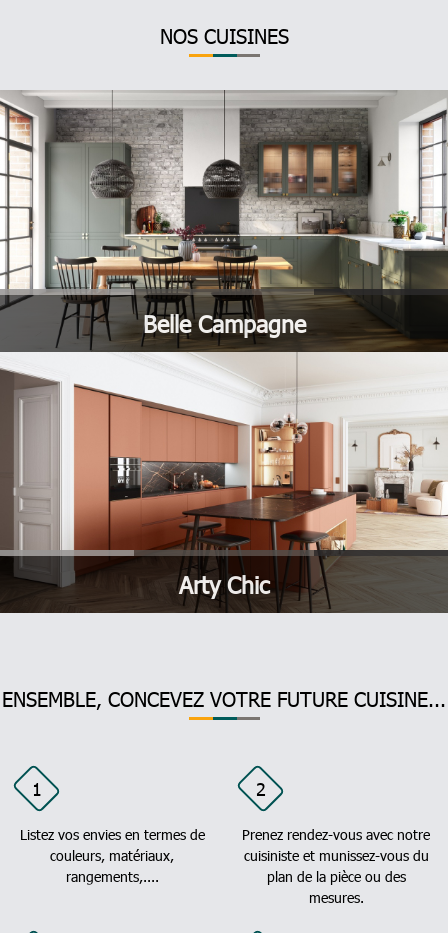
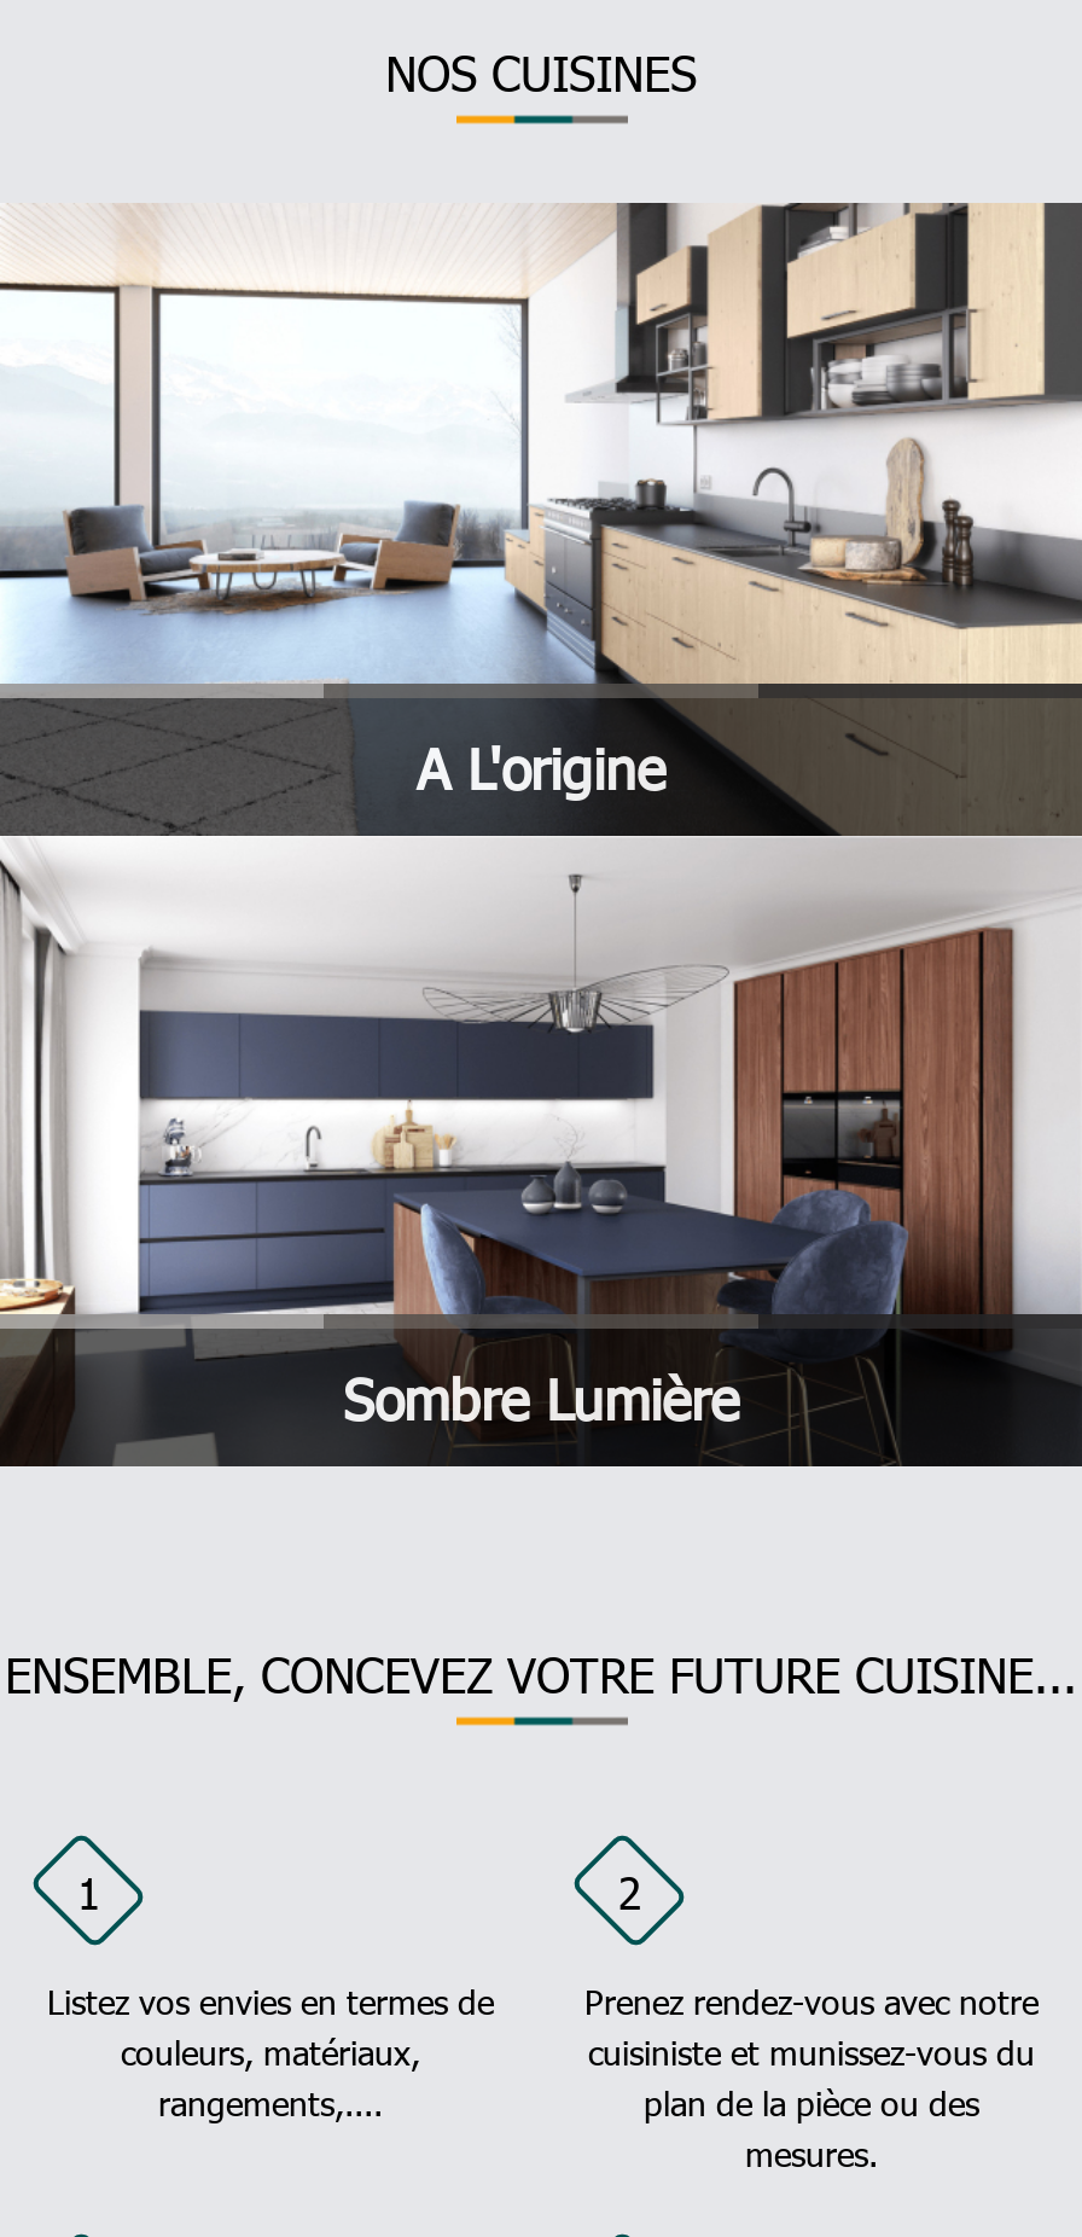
- [image]
- Belle Campagne
+ [image]
+ A L'origine

- Arty Chic
+ Sombre Lumière
